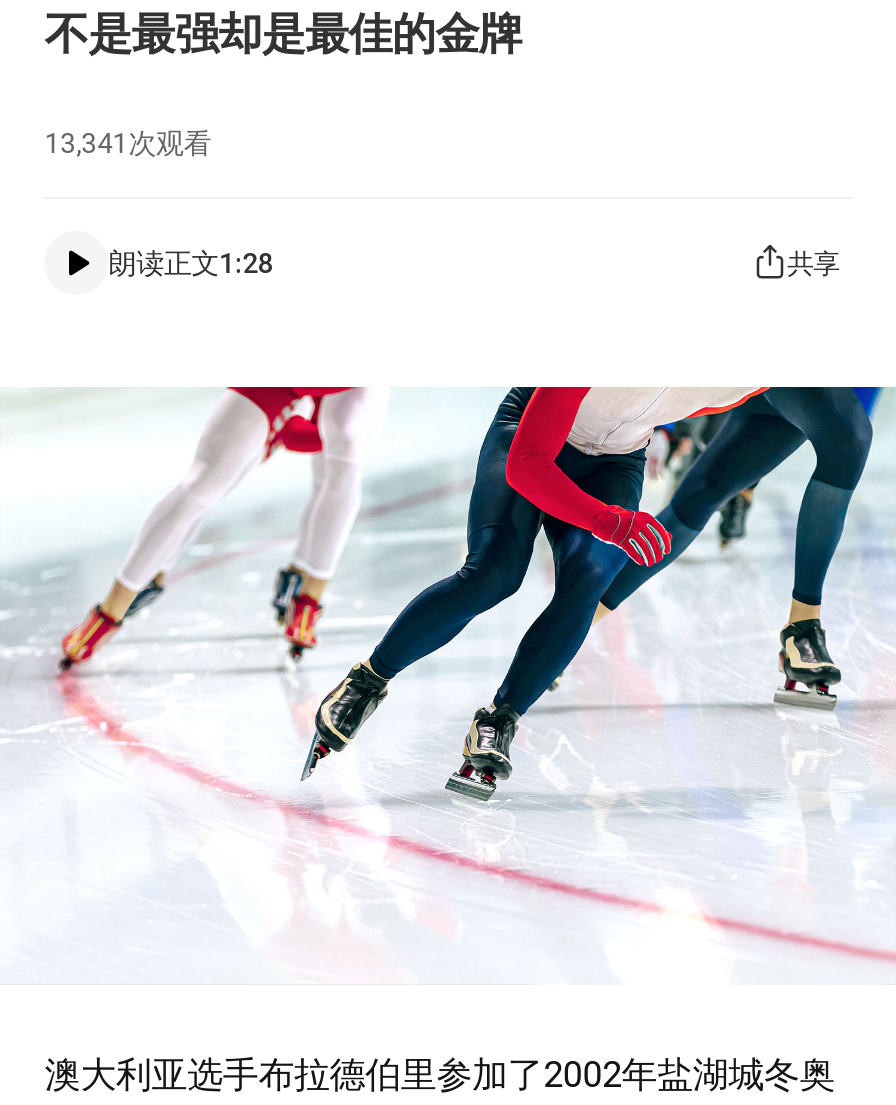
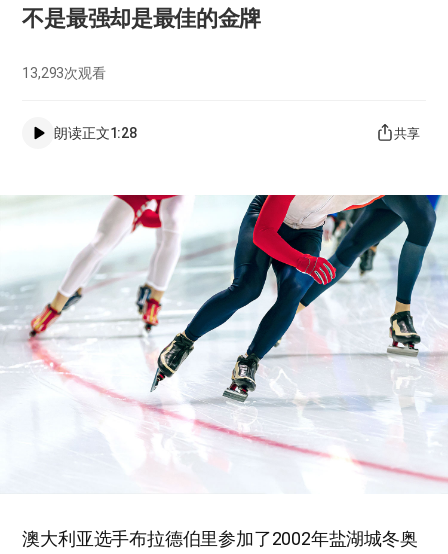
- 13,341次观看
+ 13,293次观看
